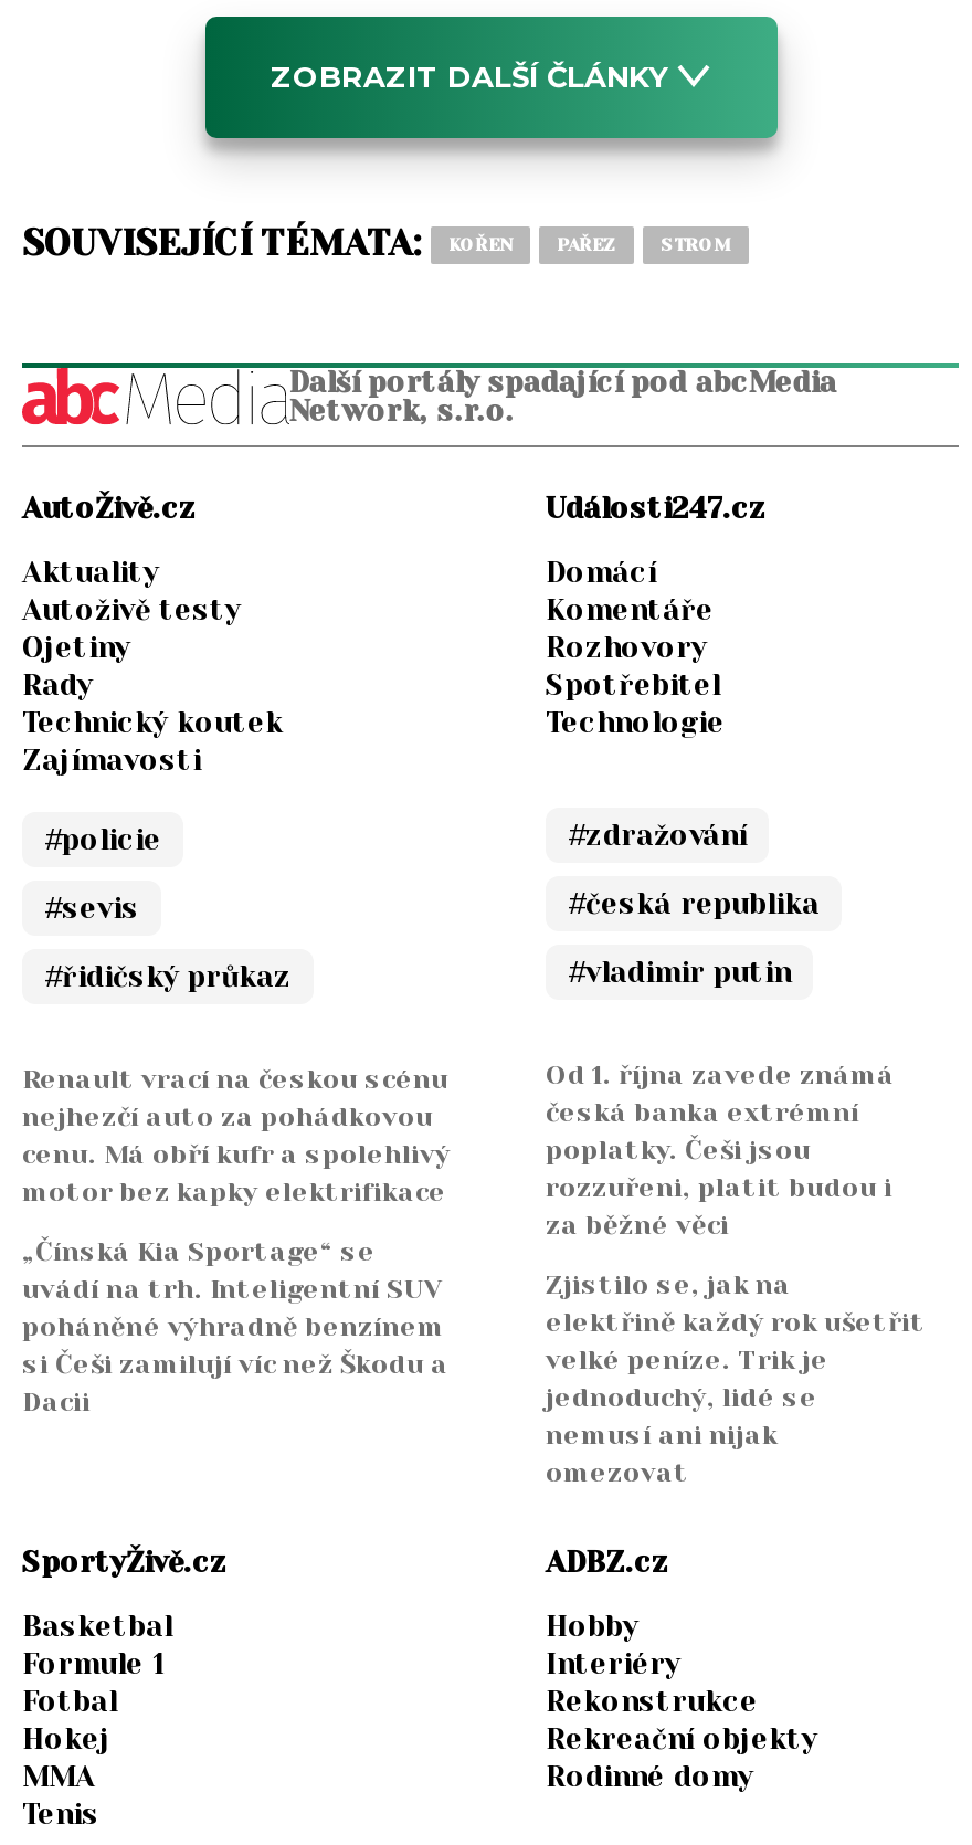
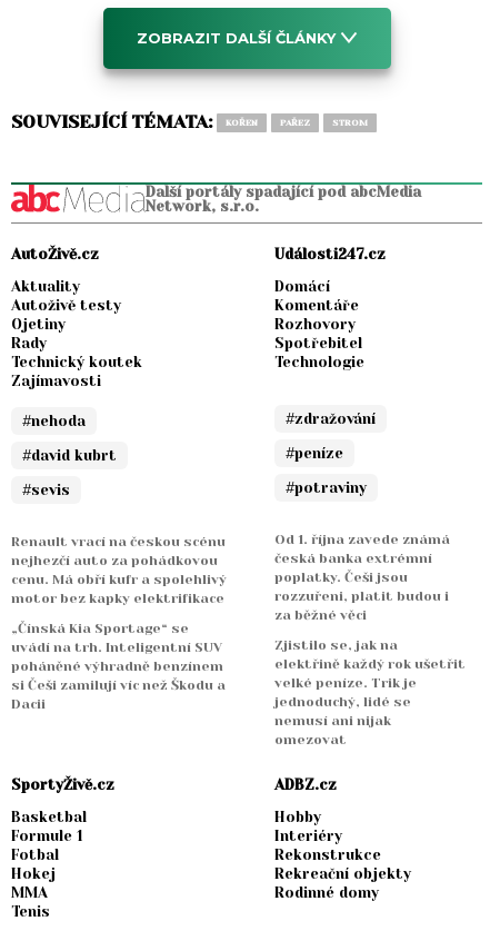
- #policie
+ #nehoda
+ #david kubrt

moved down: #sevis

- #česká republika
+ #peníze

- #řidičský průkaz

- #vladimir putin
+ #potraviny
